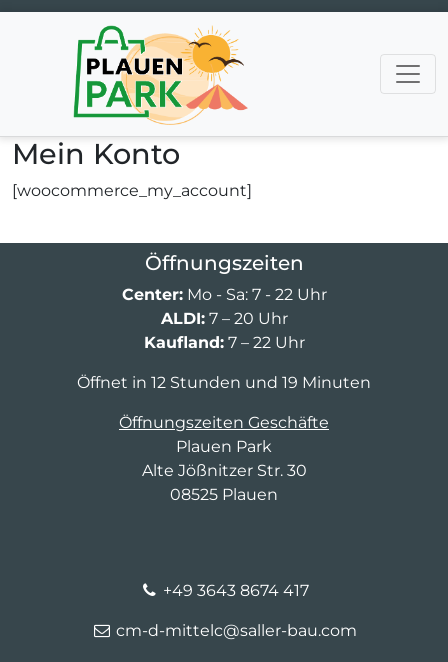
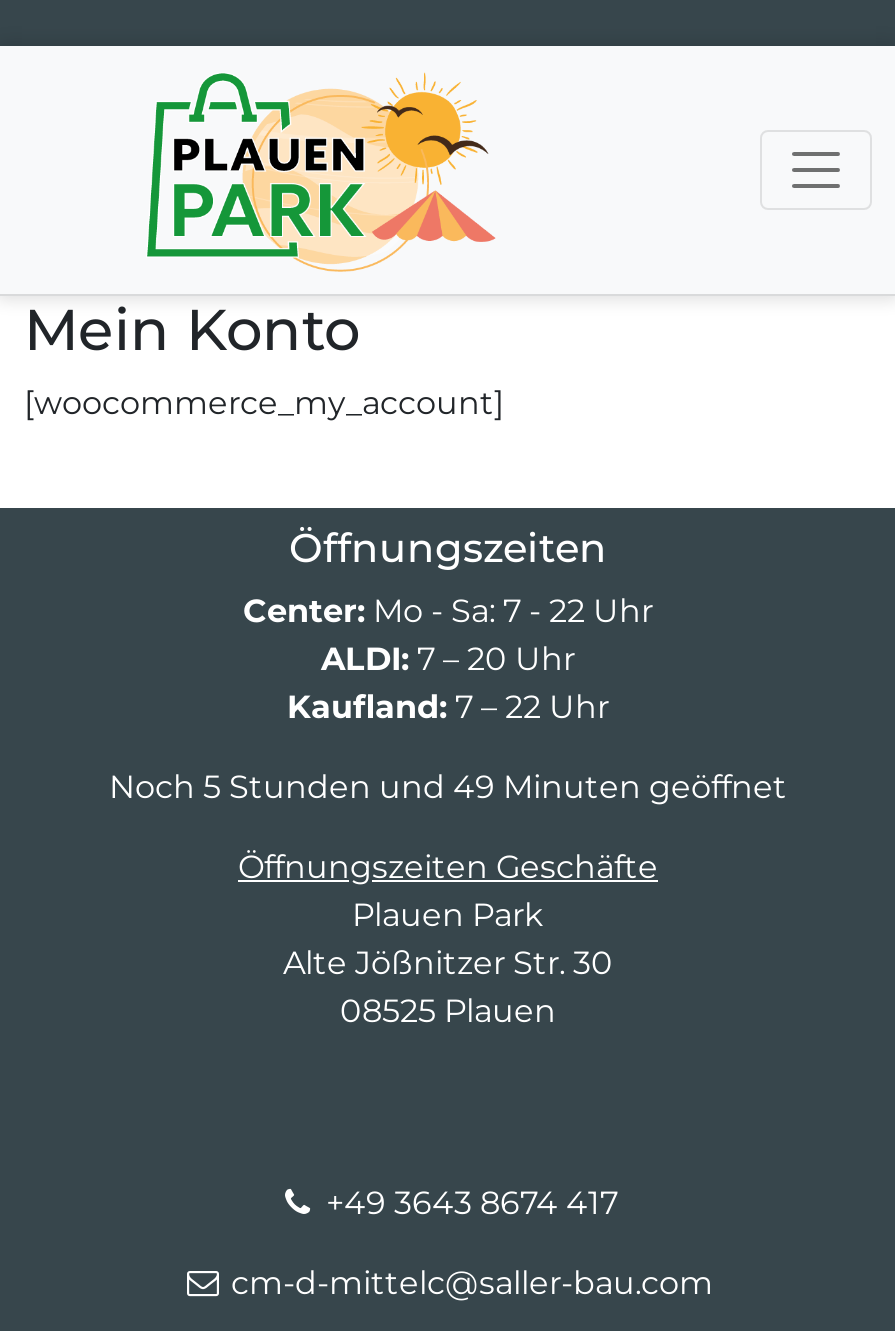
- Öffnet in 12 Stunden und 19 Minuten
+ Noch 5 Stunden und 49 Minuten geöffnet
